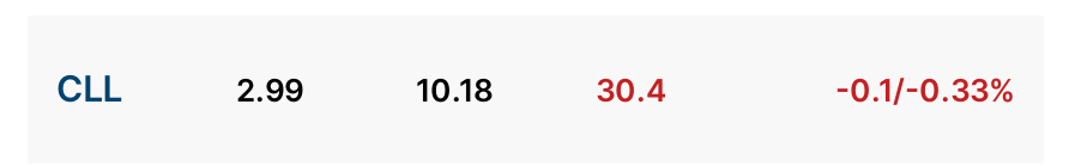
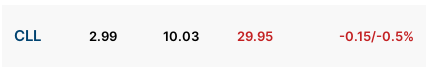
- 10.18
+ 10.03

- 30.4
+ 29.95

- -0.1/-0.33%
+ -0.15/-0.5%
